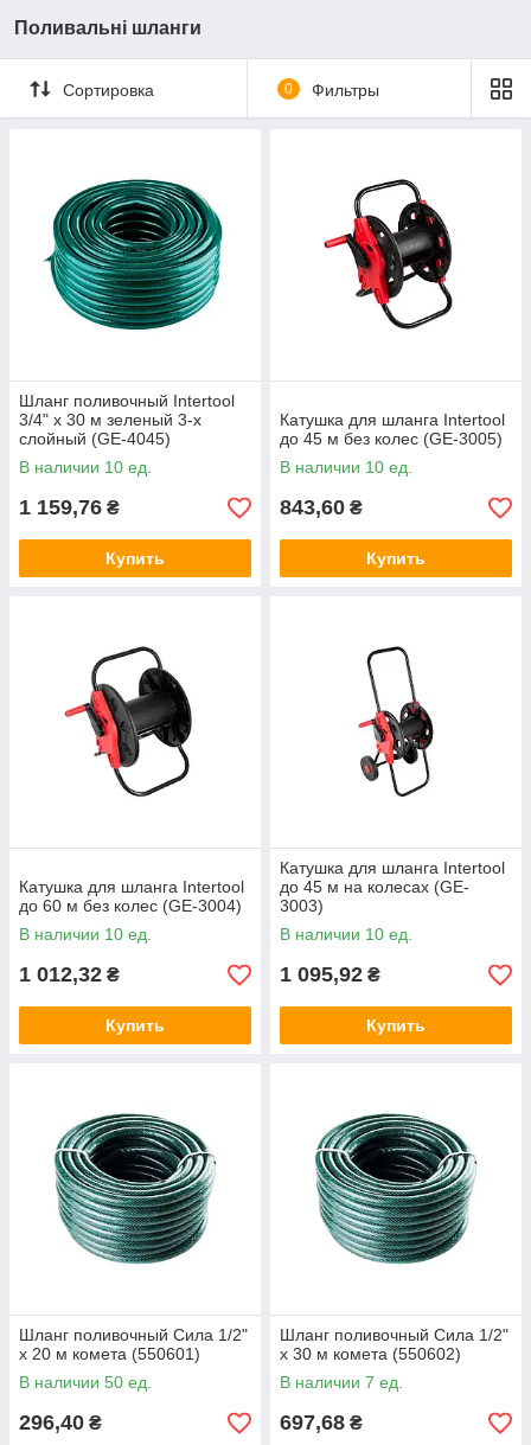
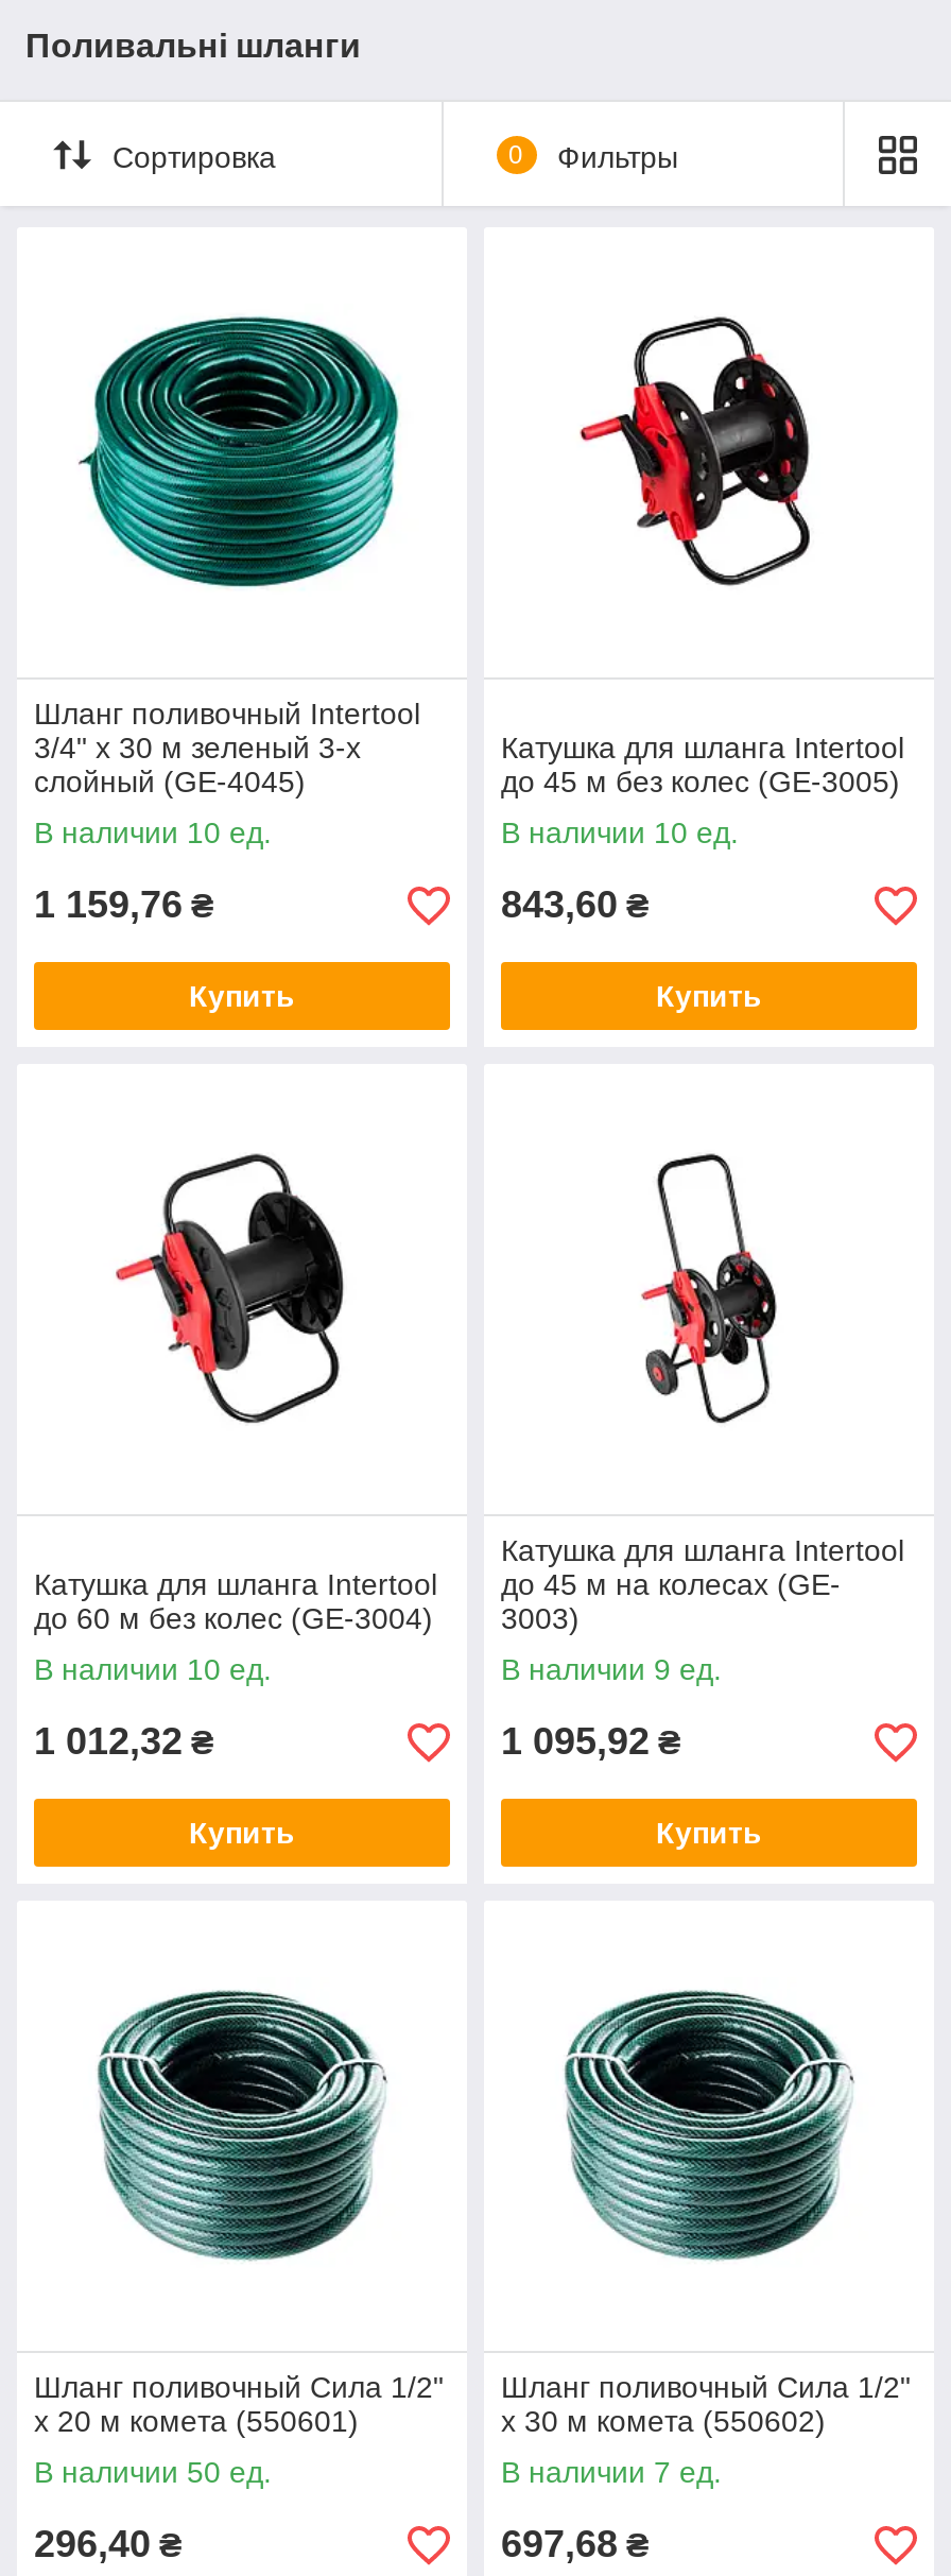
- В наличии 10 ед.
+ В наличии 9 ед.
